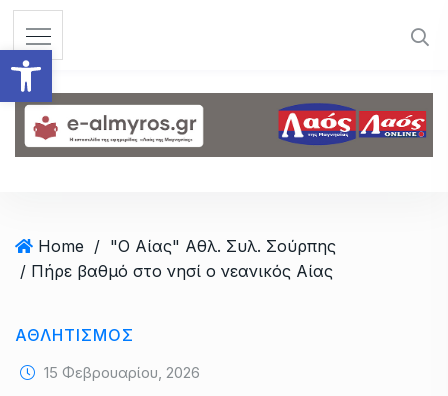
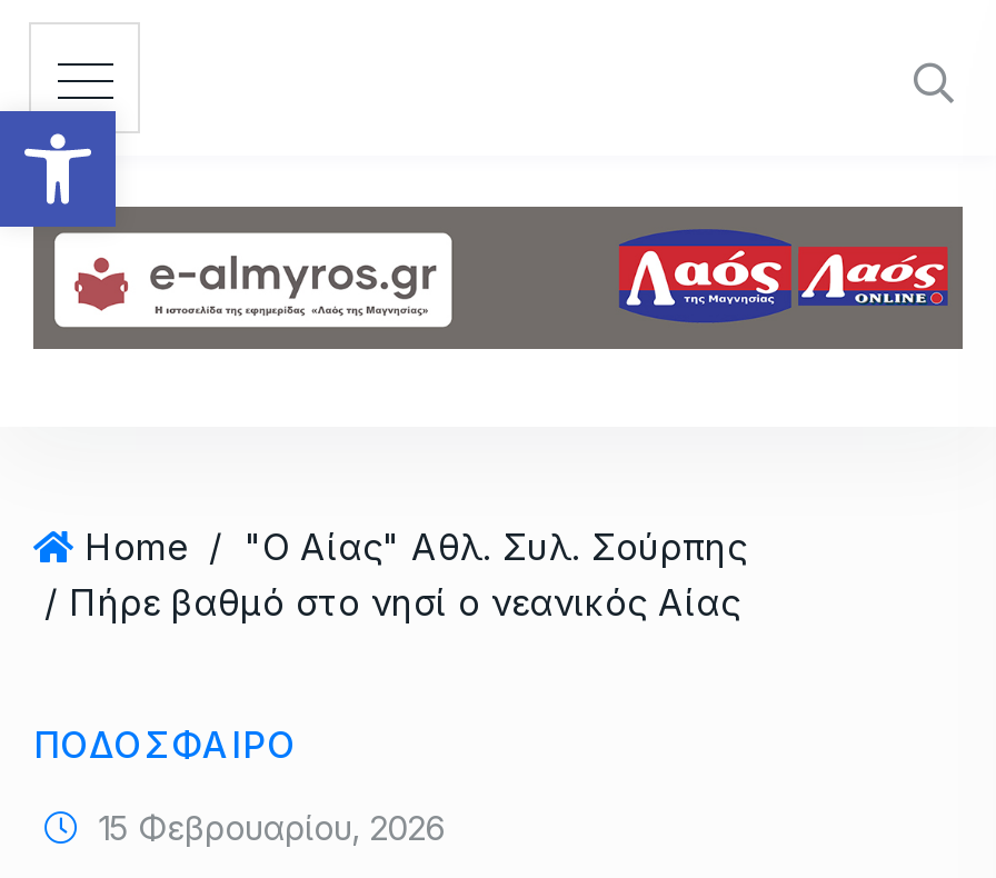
- ΑΘΛΗΤΙΣΜΟΣ
+ ΠΟΔΟΣΦΑΙΡΟ
